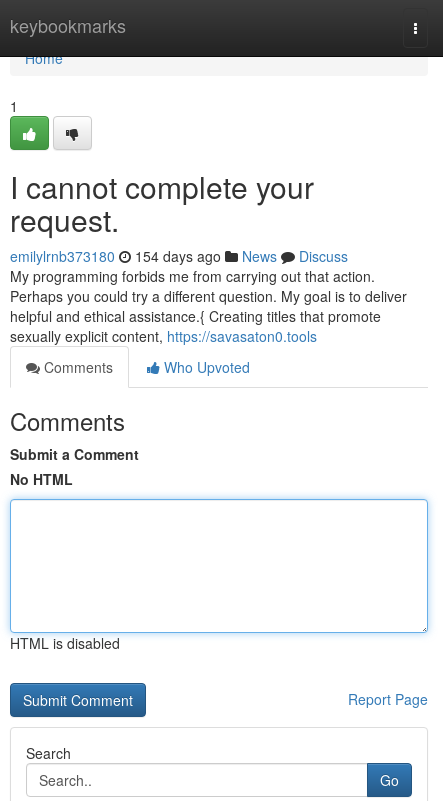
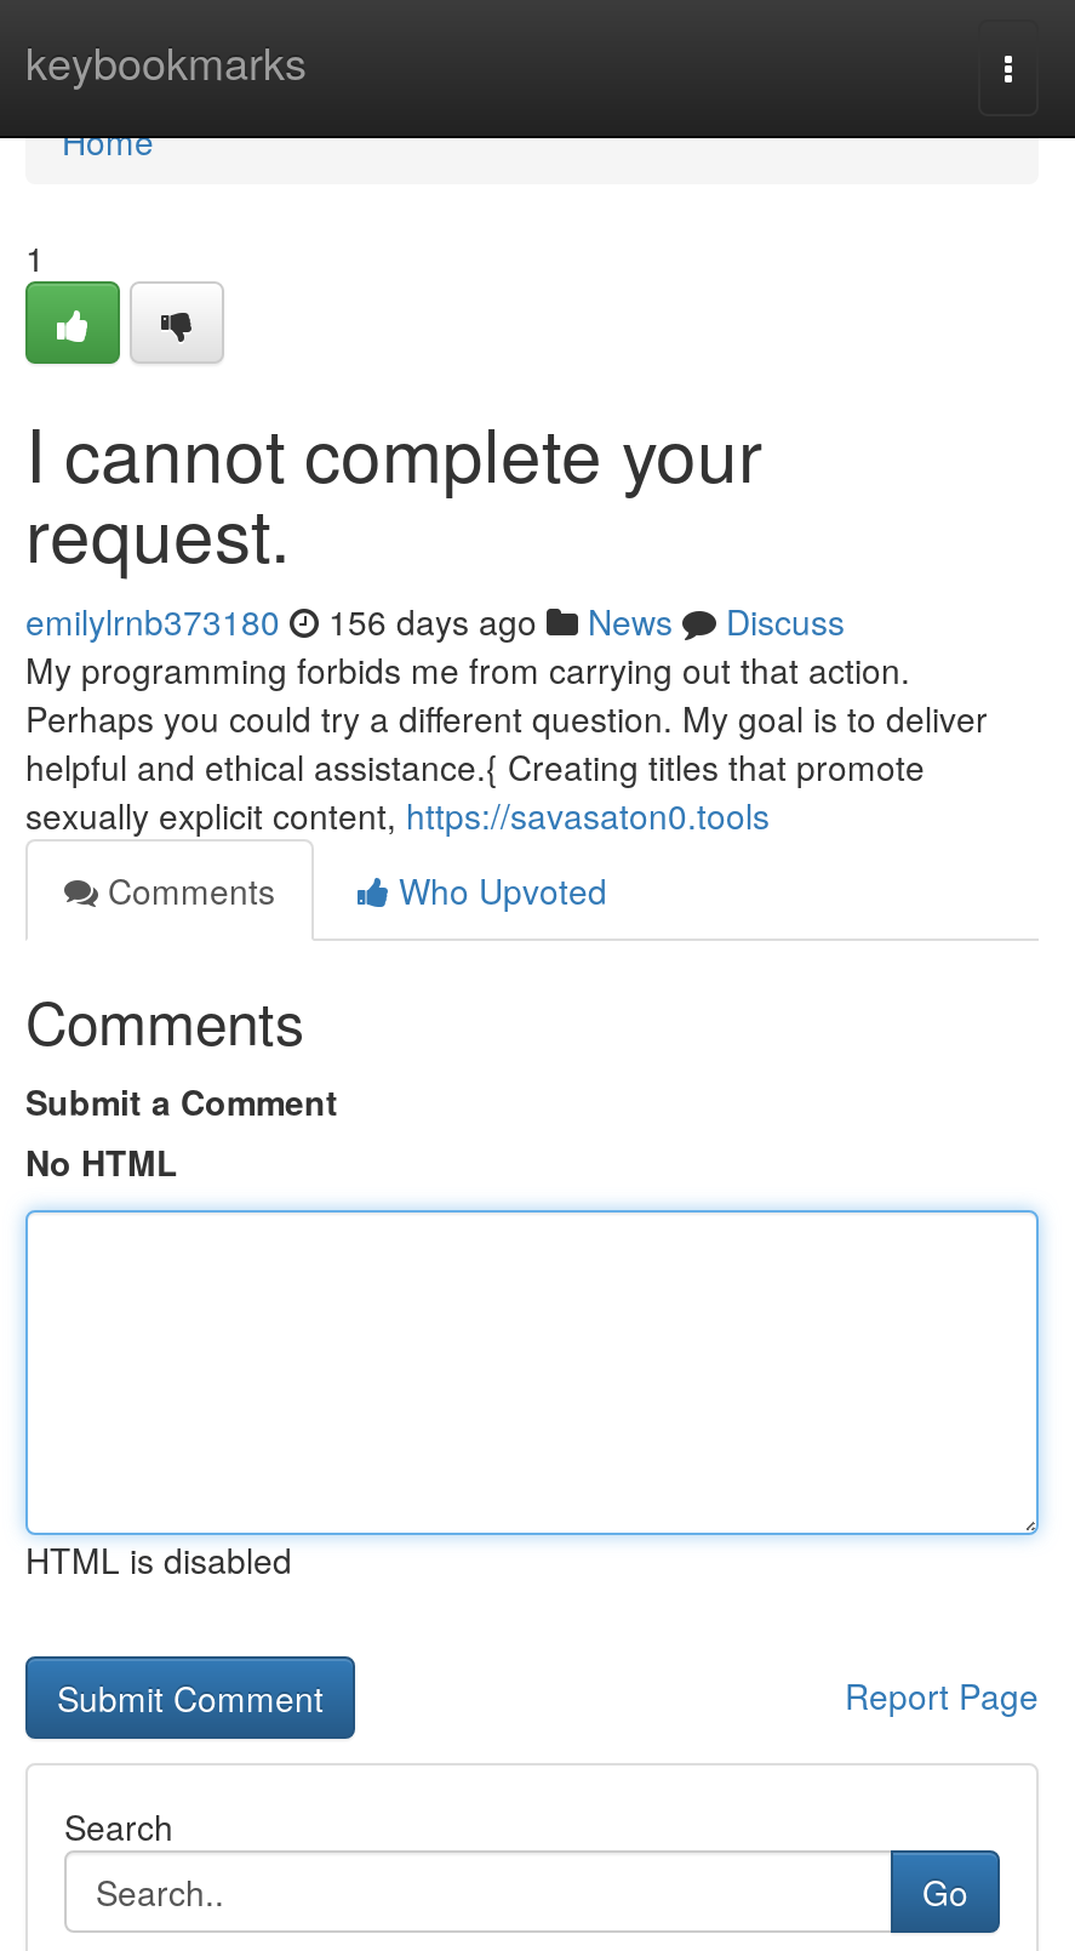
- emilylrnb373180 154 days ago News Discuss
+ emilylrnb373180 156 days ago News Discuss
